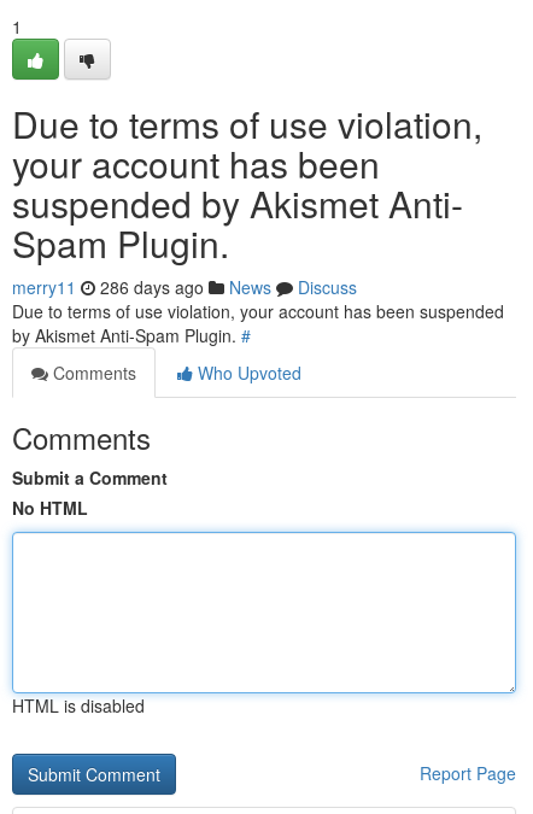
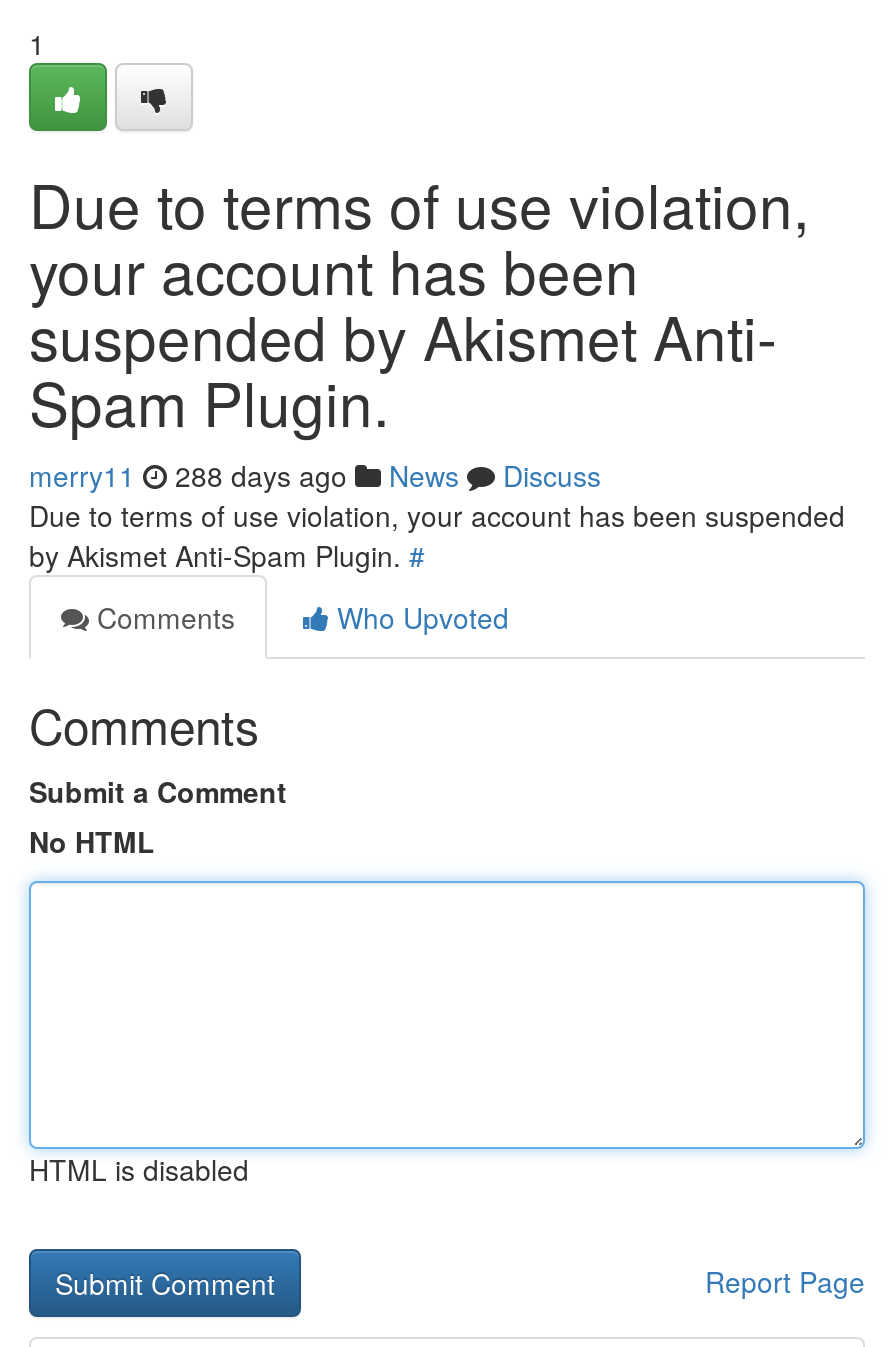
- merry11 286 days ago News Discuss
+ merry11 288 days ago News Discuss
